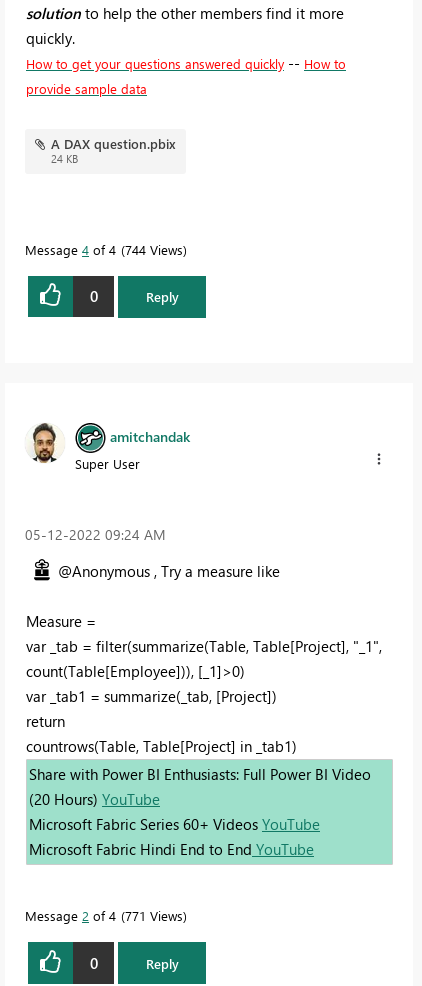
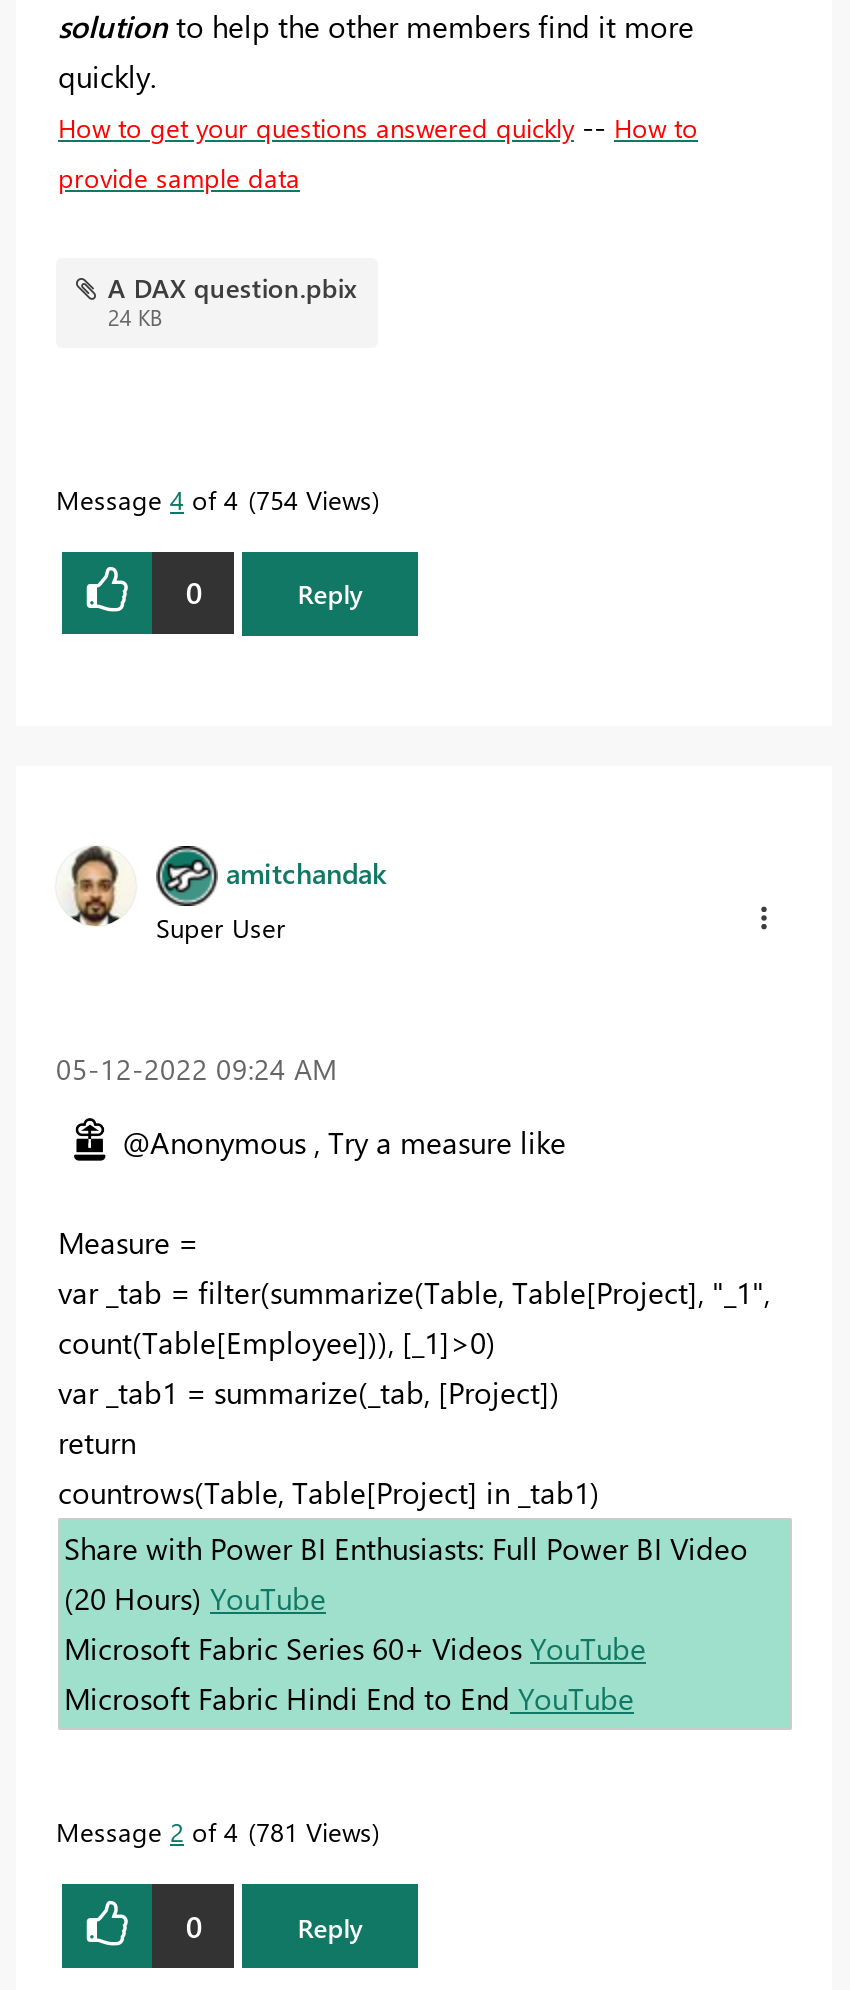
- Message 4 of 4 744 Views
+ Message 4 of 4 754 Views

- Message 2 of 4 771 Views
+ Message 2 of 4 781 Views
